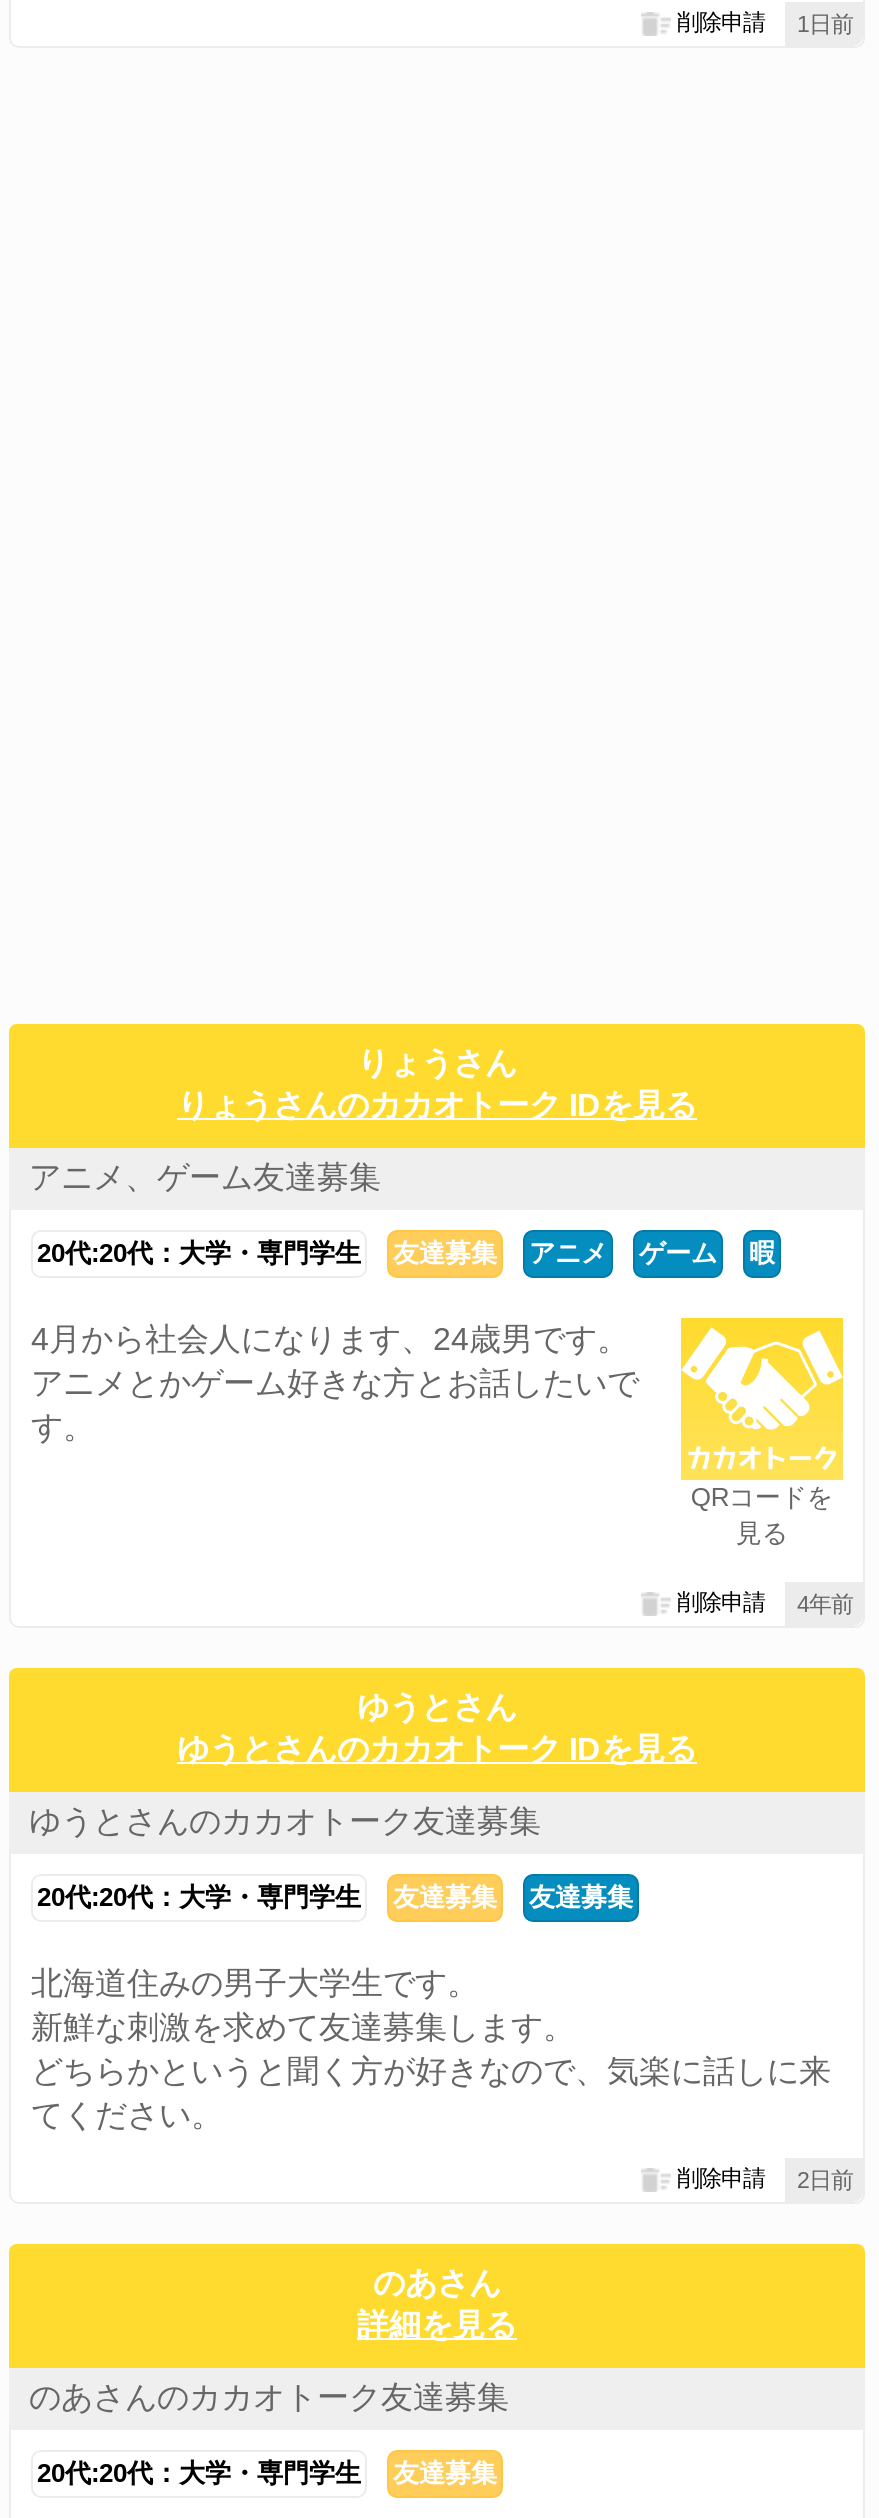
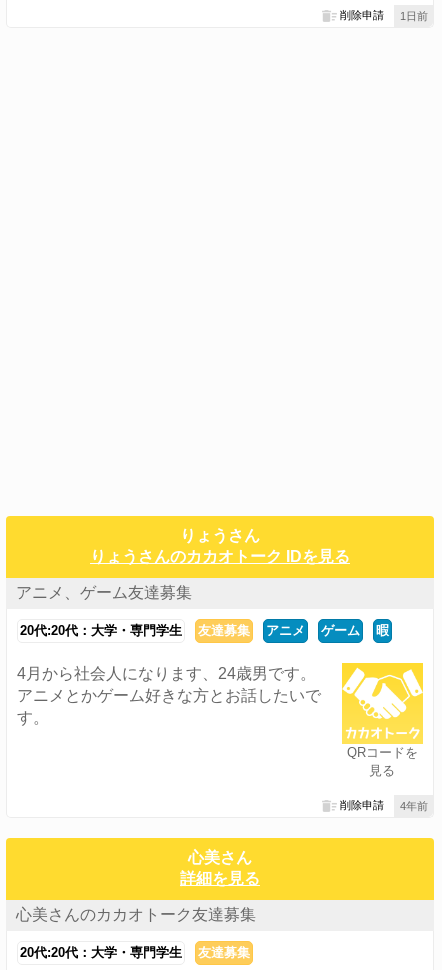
- ゆうとさん
- ゆうとさんのカカオトーク IDを見る
- ゆうとさんのカカオトーク友達募集
- 20代:20代：大学・専門学生
- 友達募集
- 友達募集
- 北海道住みの男子大学生です。
- 新鮮な刺激を求めて友達募集します。
- どちらかというと聞く方が好きなので、気楽に話しに来
- てください。
- 2日前
- 削除申請
- のあさん
+ 心美さん

- のあさんのカカオトーク友達募集
+ 心美さんのカカオトーク友達募集
